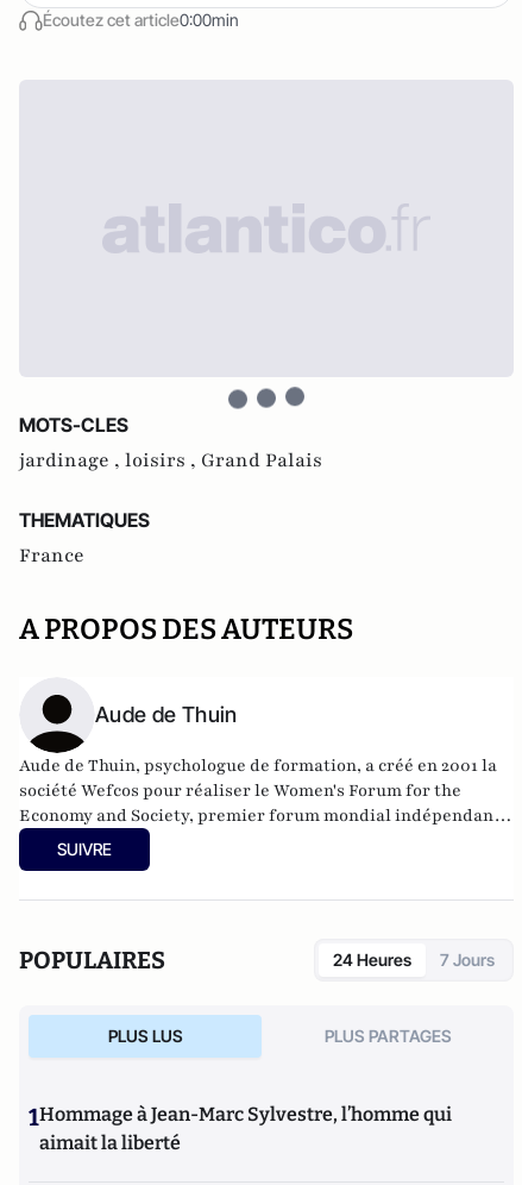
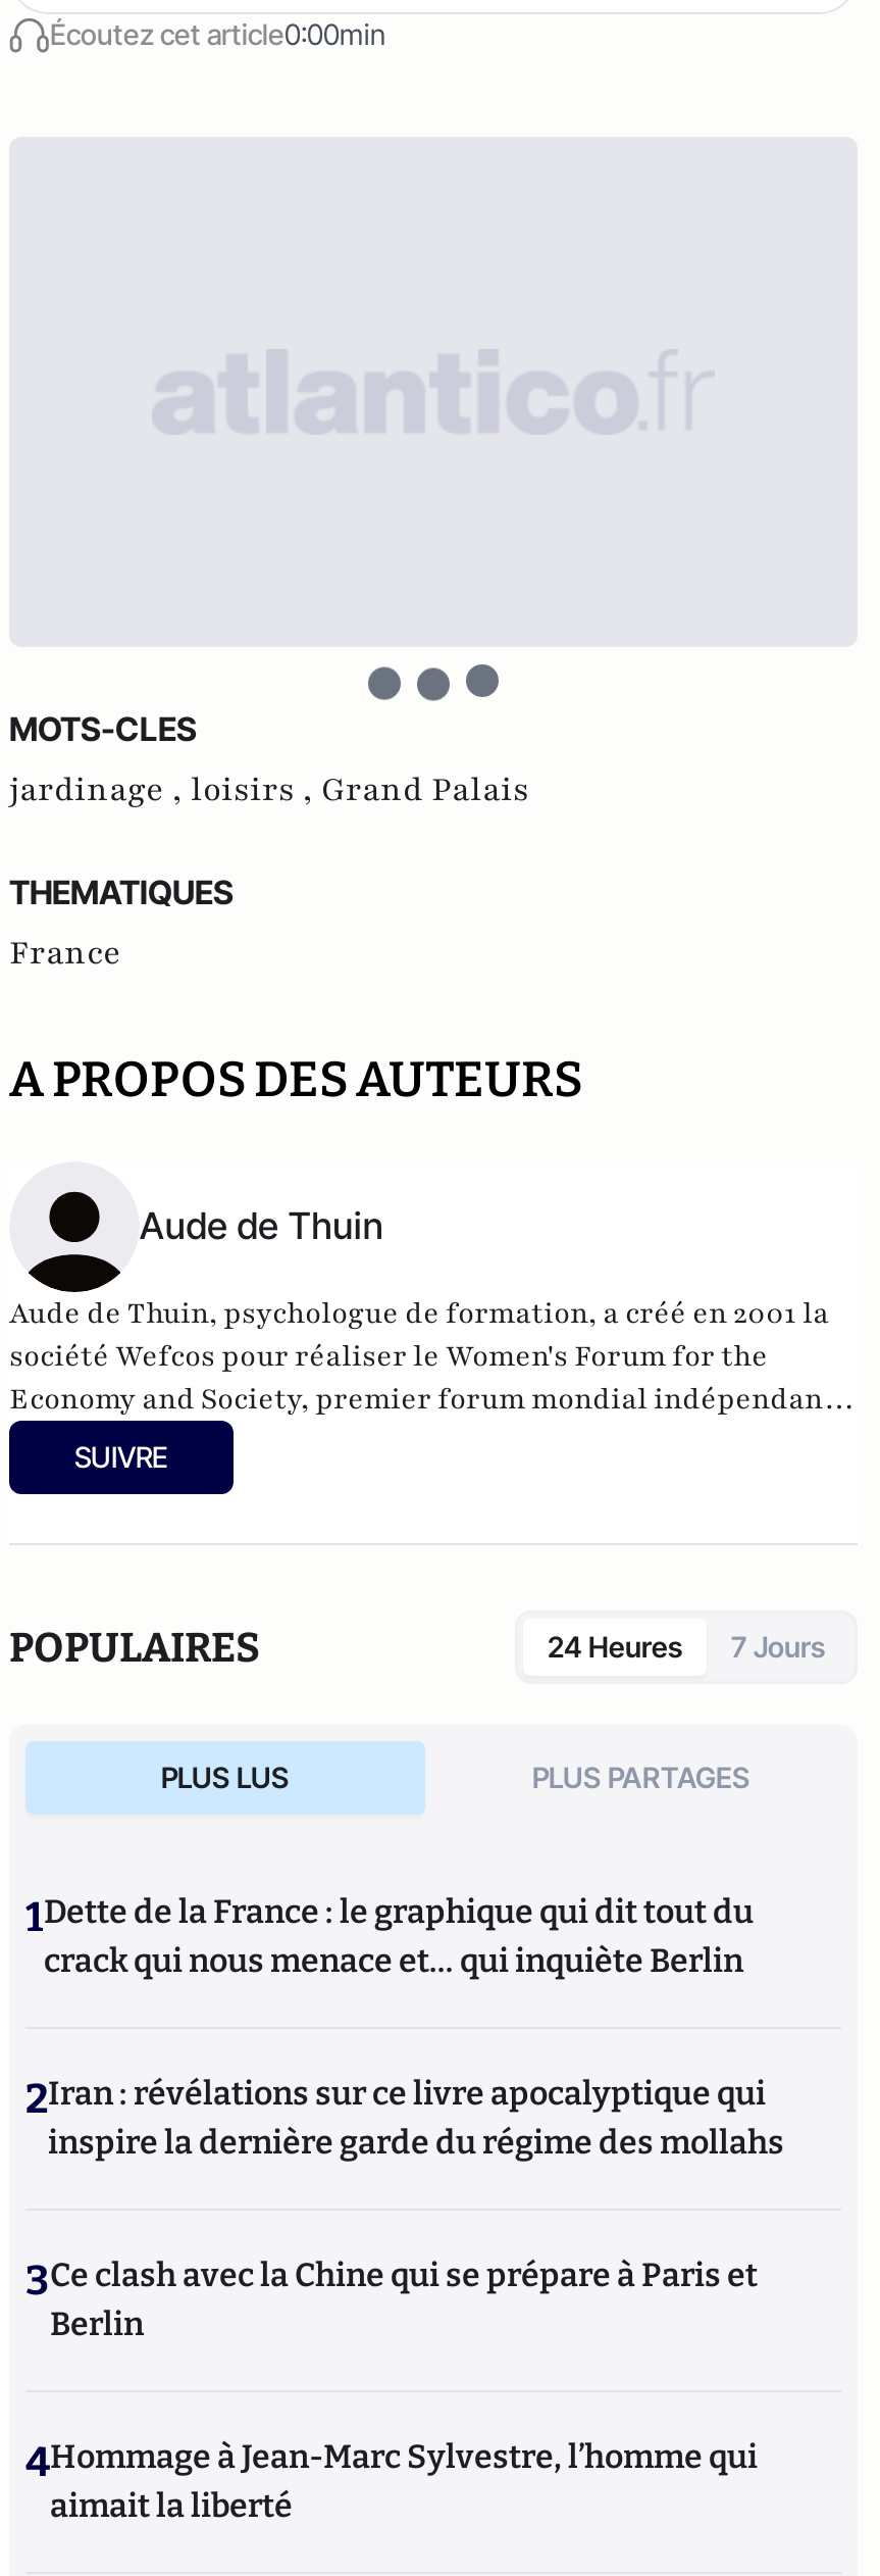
- 1Hommage à Jean-Marc Sylvestre, l’homme qui
+ 1Dette de la France : le graphique qui dit tout du
+ crack qui nous menace et… qui inquiète Berlin
+ 2Iran : révélations sur ce livre apocalyptique qui
+ inspire la dernière garde du régime des mollahs
+ 3Ce clash avec la Chine qui se prépare à Paris et
+ Berlin
+ 4Hommage à Jean-Marc Sylvestre, l’homme qui
